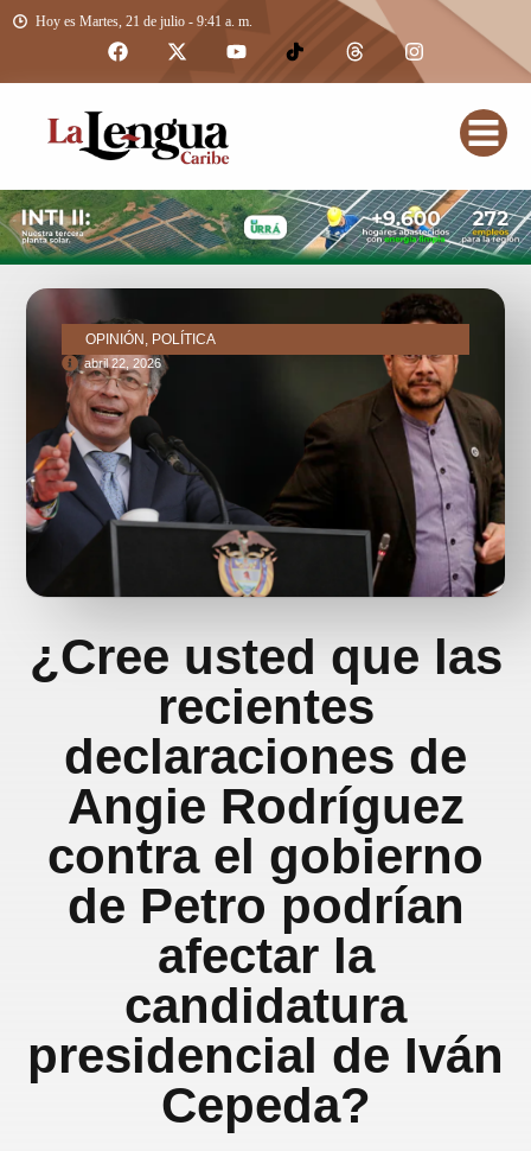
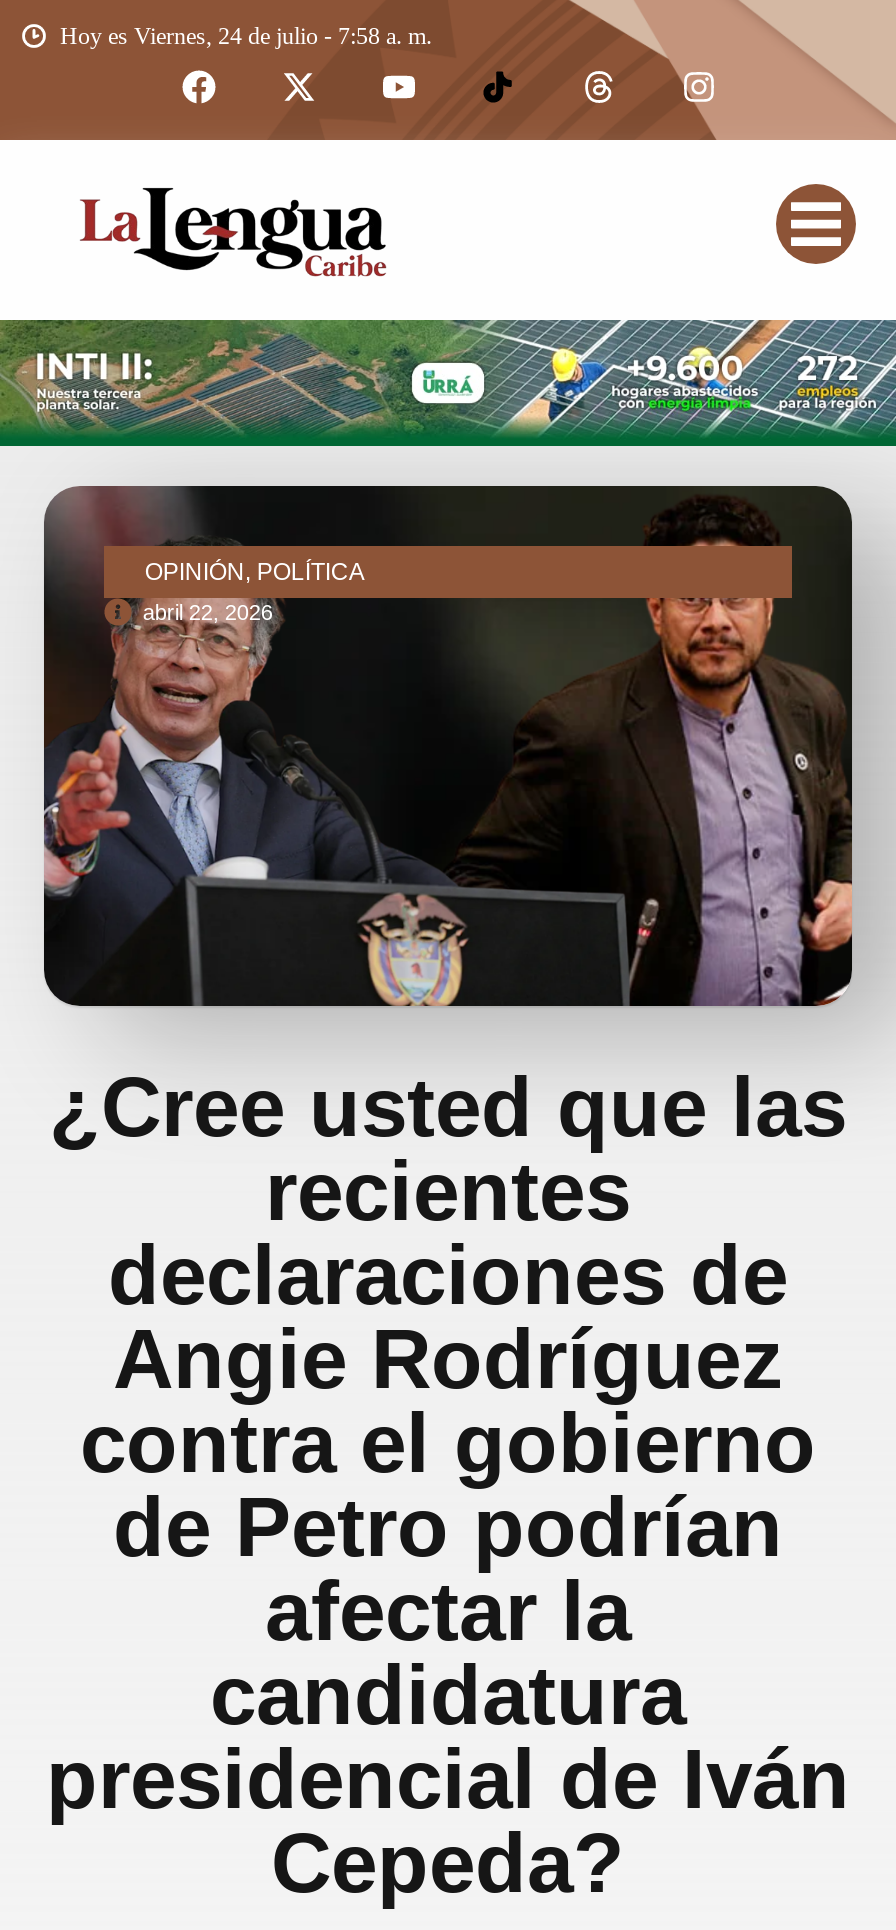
- Hoy es Martes, 21 de julio - 9:41 a. m.
+ Hoy es Viernes, 24 de julio - 7:58 a. m.
